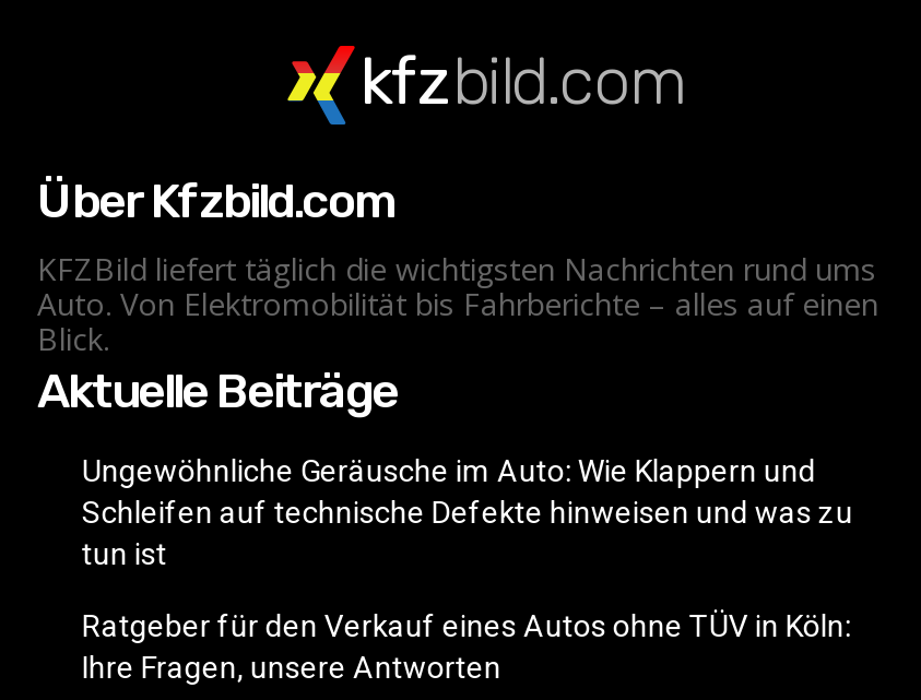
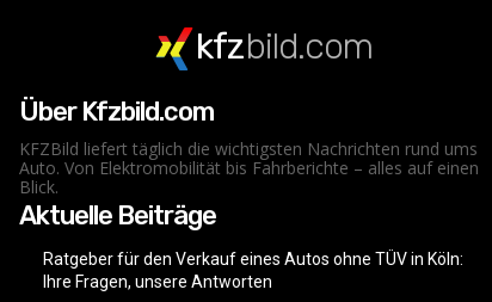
- Ungewöhnliche Geräusche im Auto: Wie Klappern und
- Schleifen auf technische Defekte hinweisen und was zu
- tun ist
